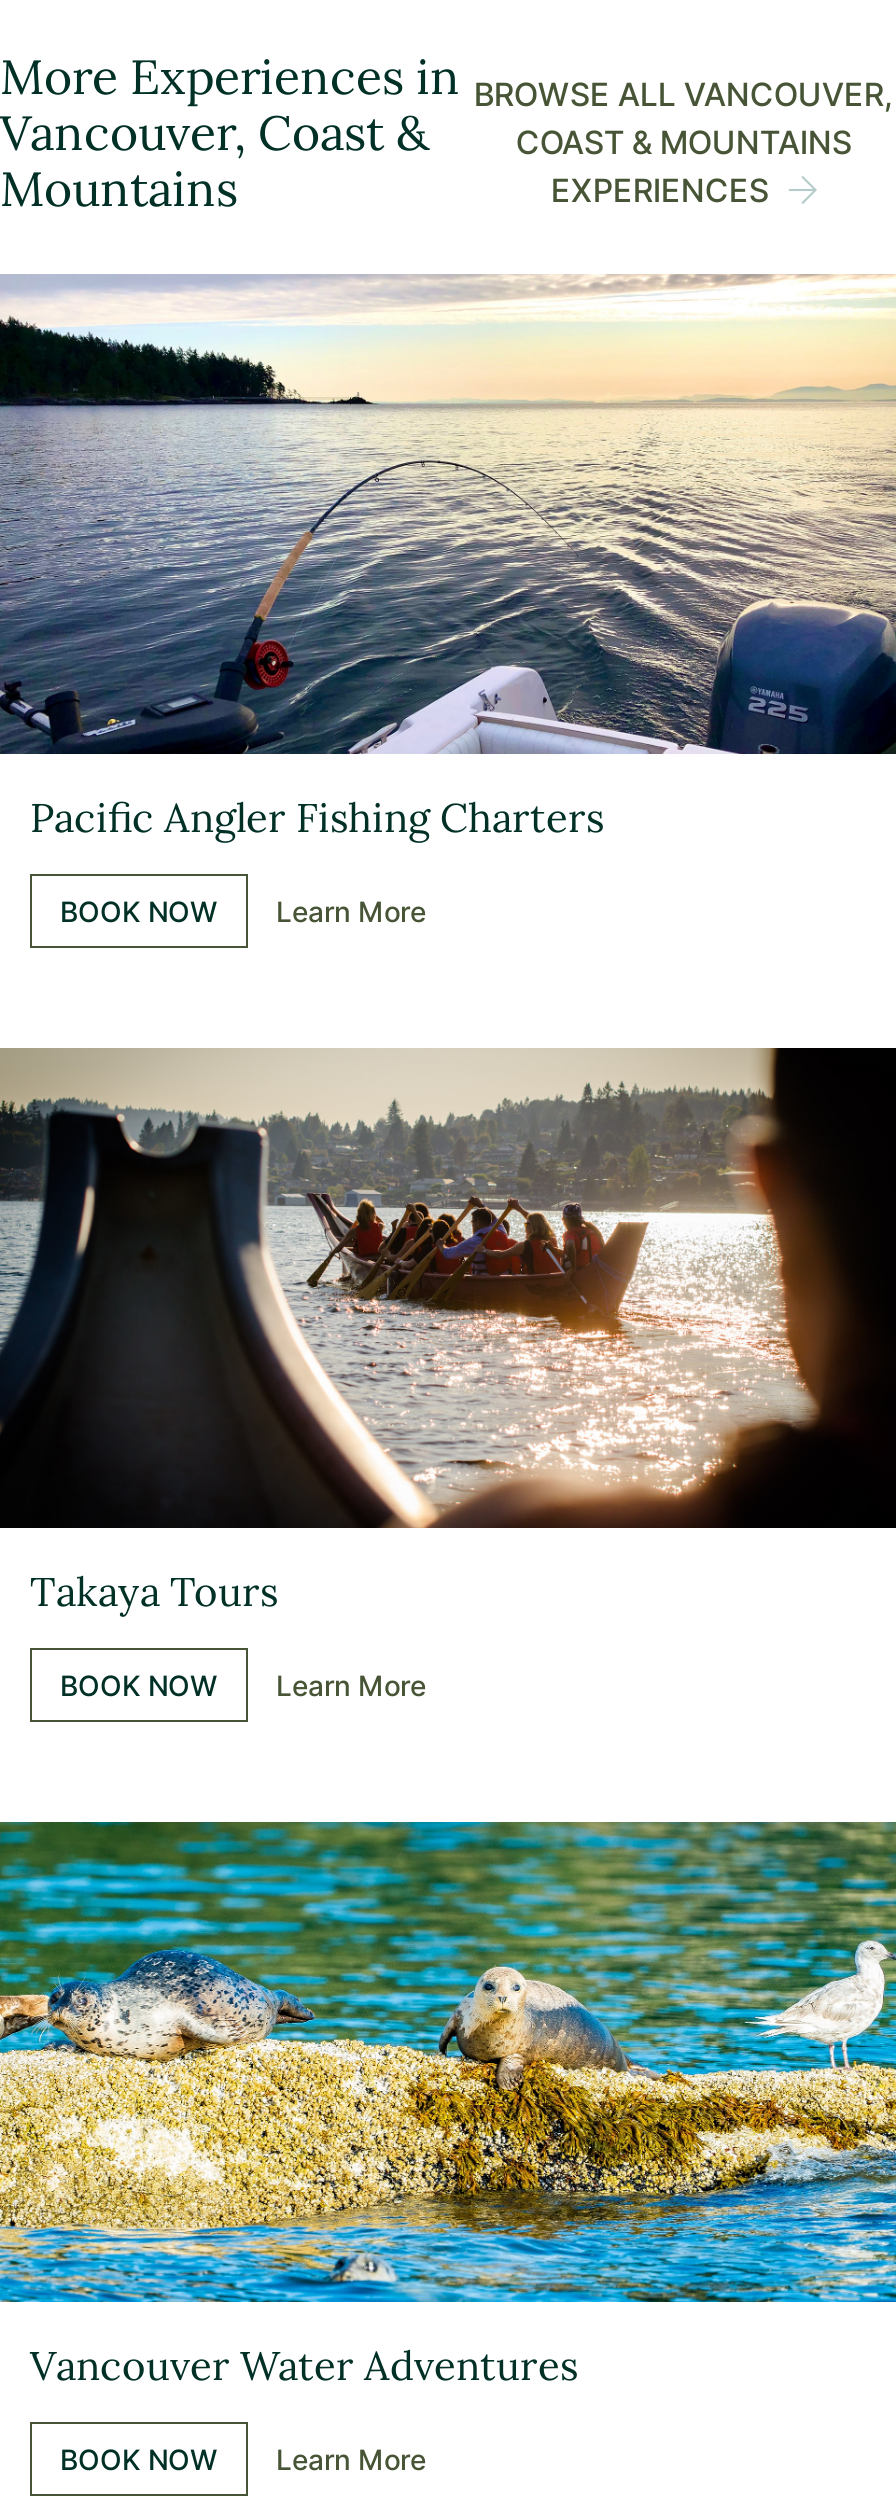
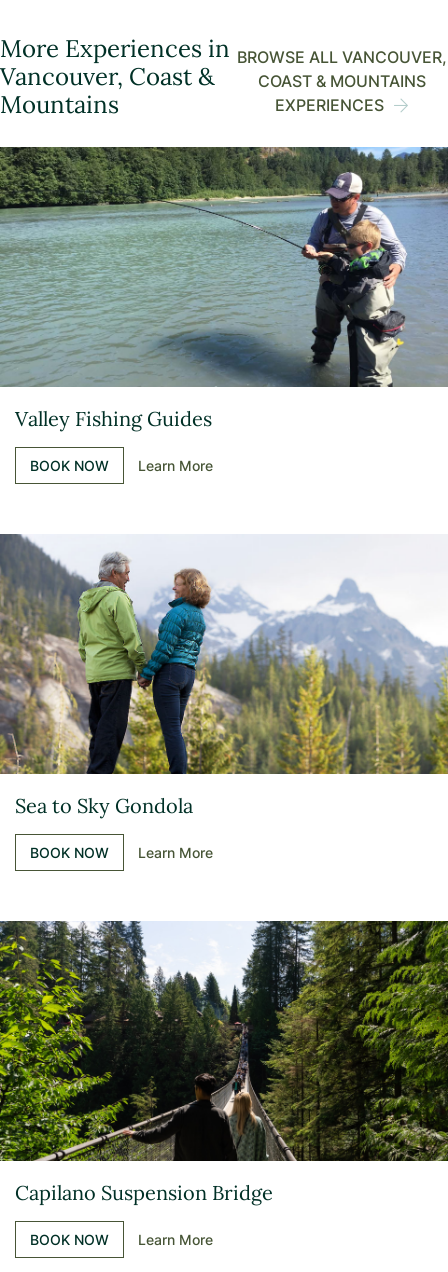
- [image]
- Pacific Angler Fishing Charters
+ [image]
+ Valley Fishing Guides

- [image]
- Takaya Tours
+ [image]
+ Sea to Sky Gondola

- [image]
- Vancouver Water Adventures
+ [image]
+ Capilano Suspension Bridge
